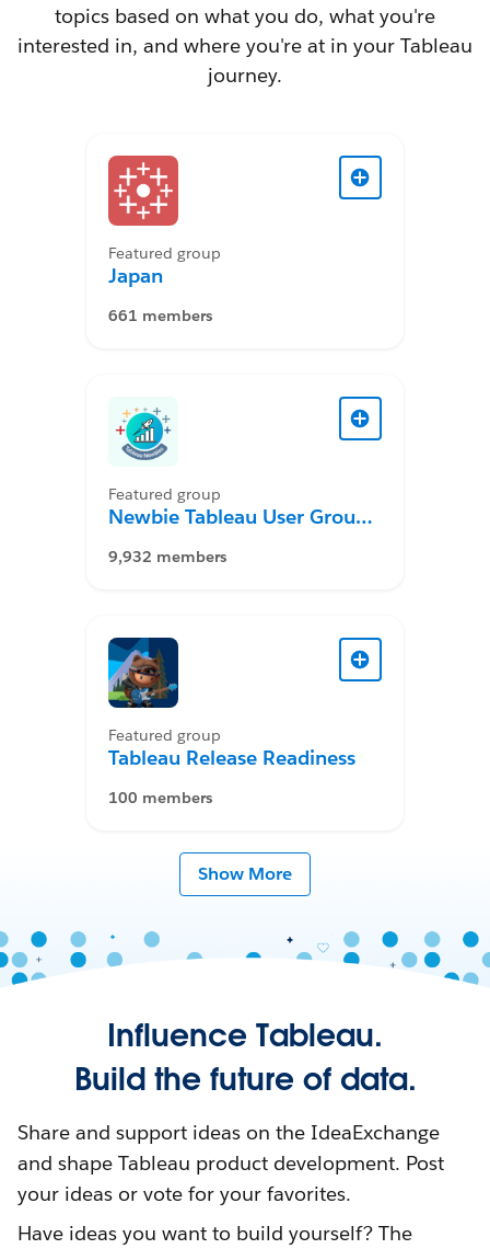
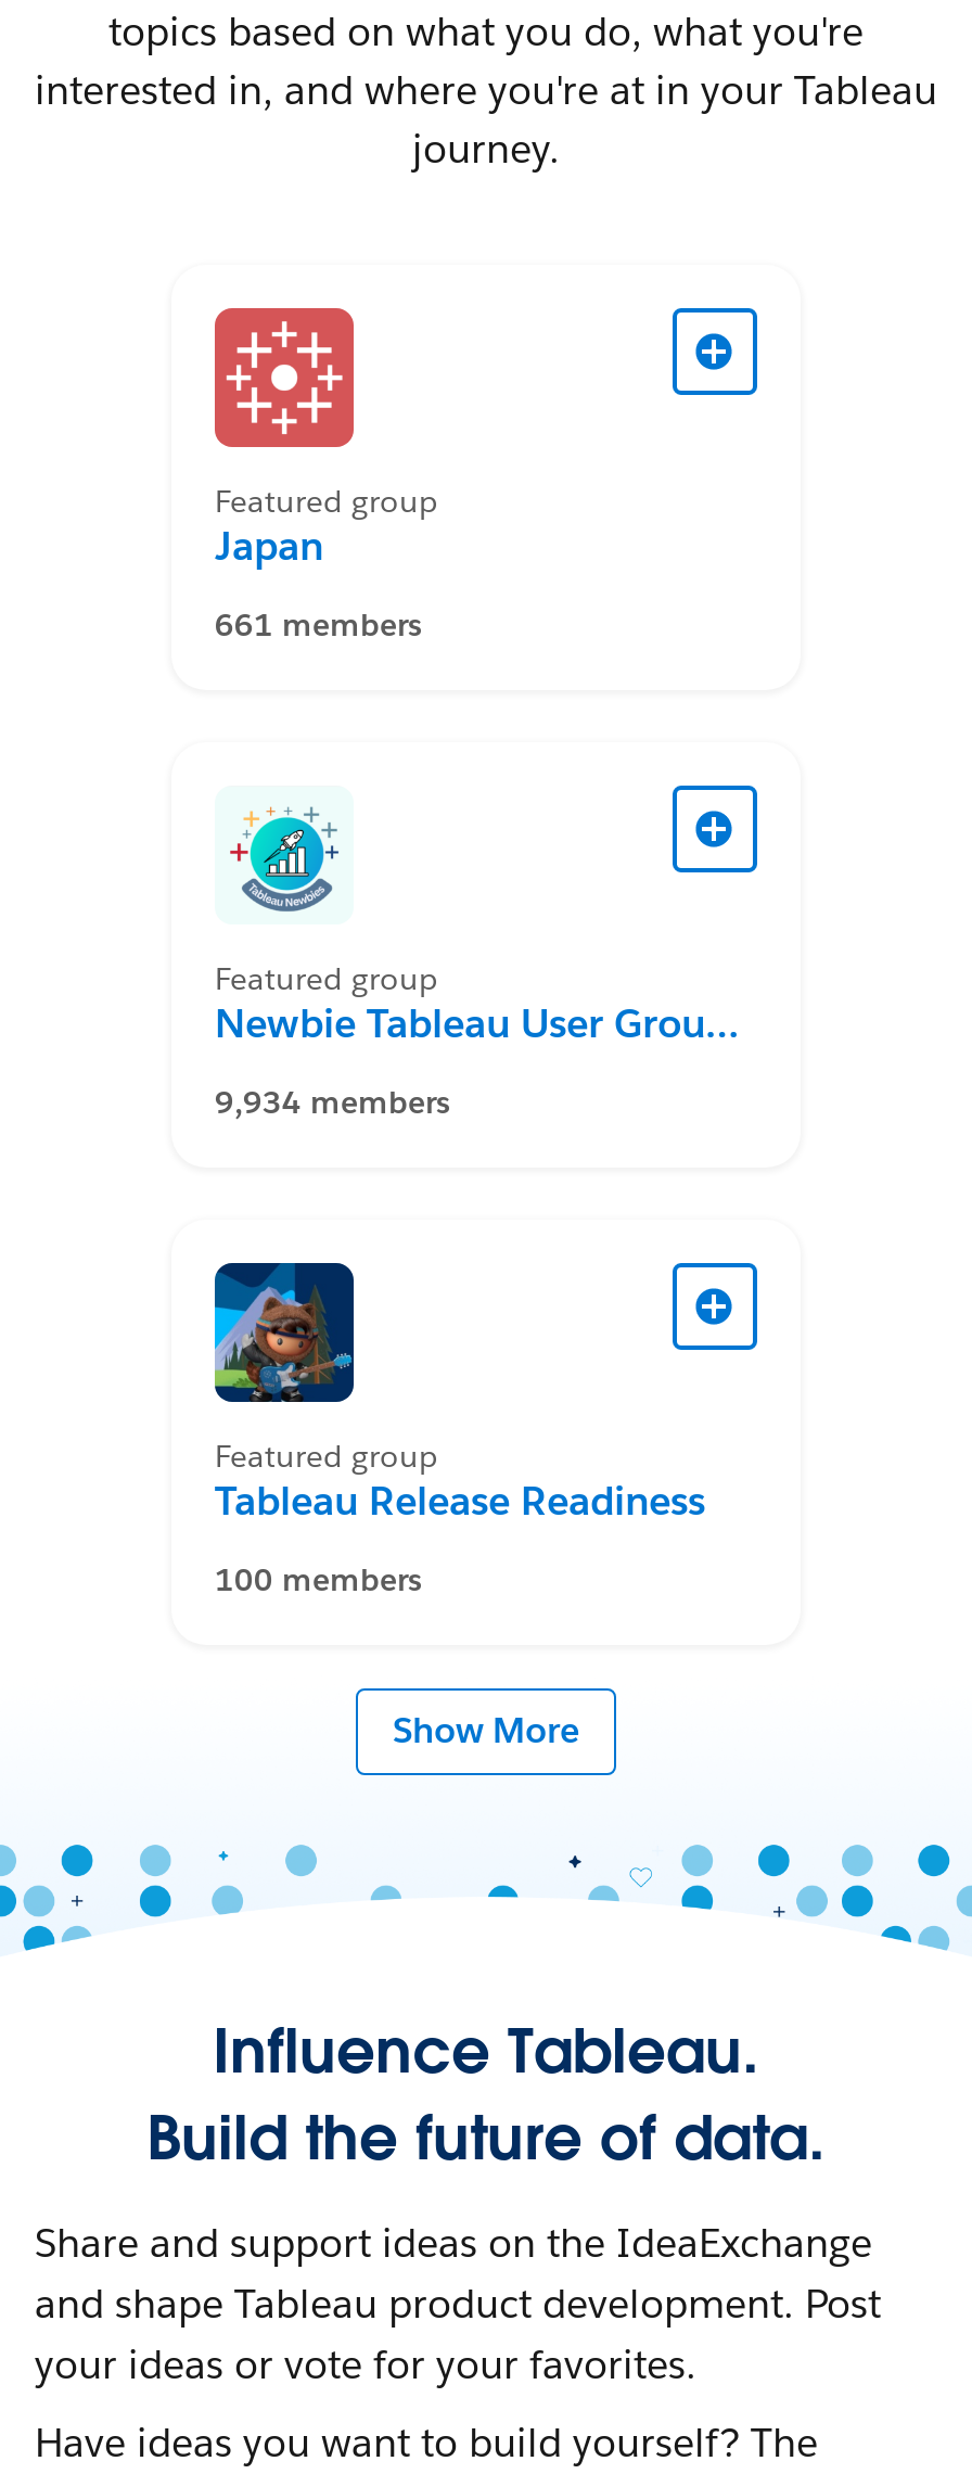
- 9,932 members
+ 9,934 members
